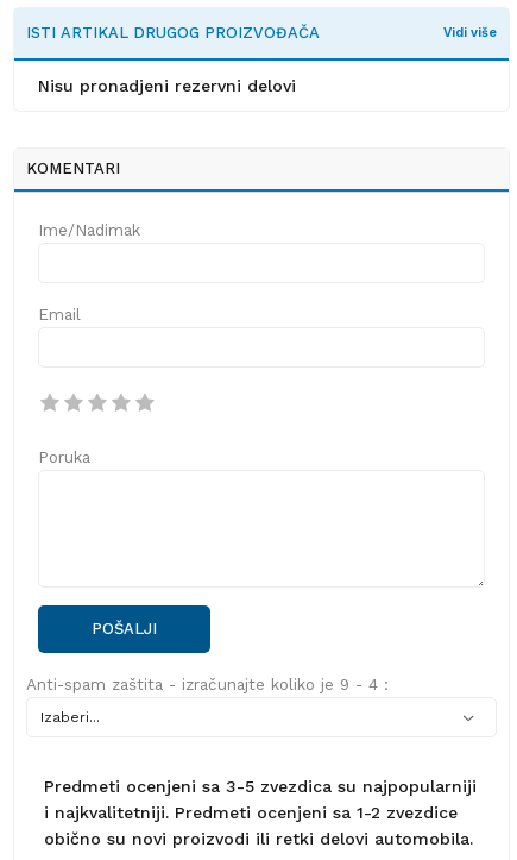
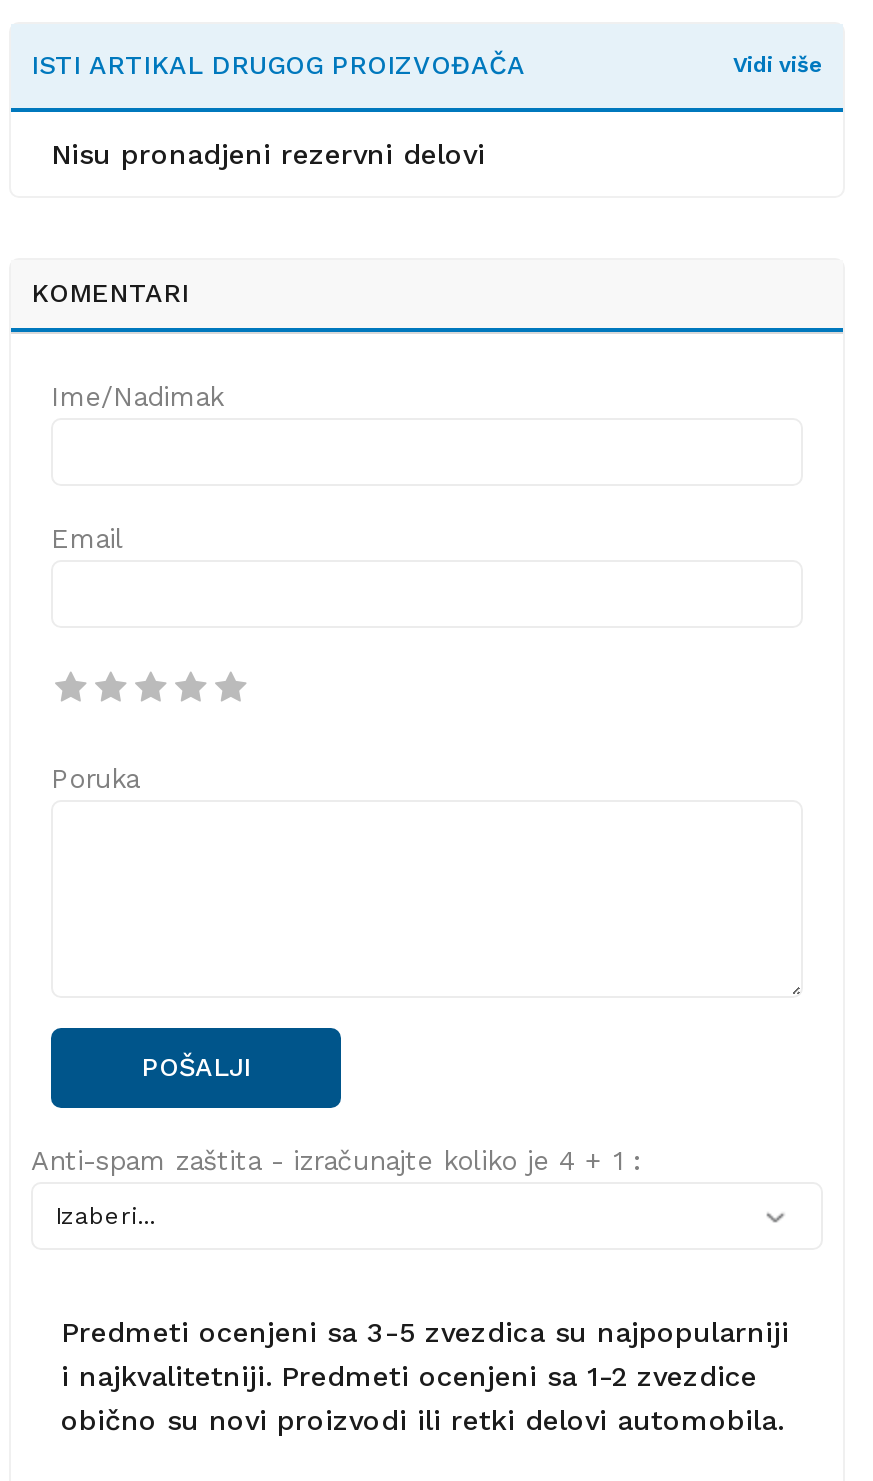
- Anti-spam zaštita - izračunajte koliko je 9 - 4 :
+ Anti-spam zaštita - izračunajte koliko je 4 + 1 :
